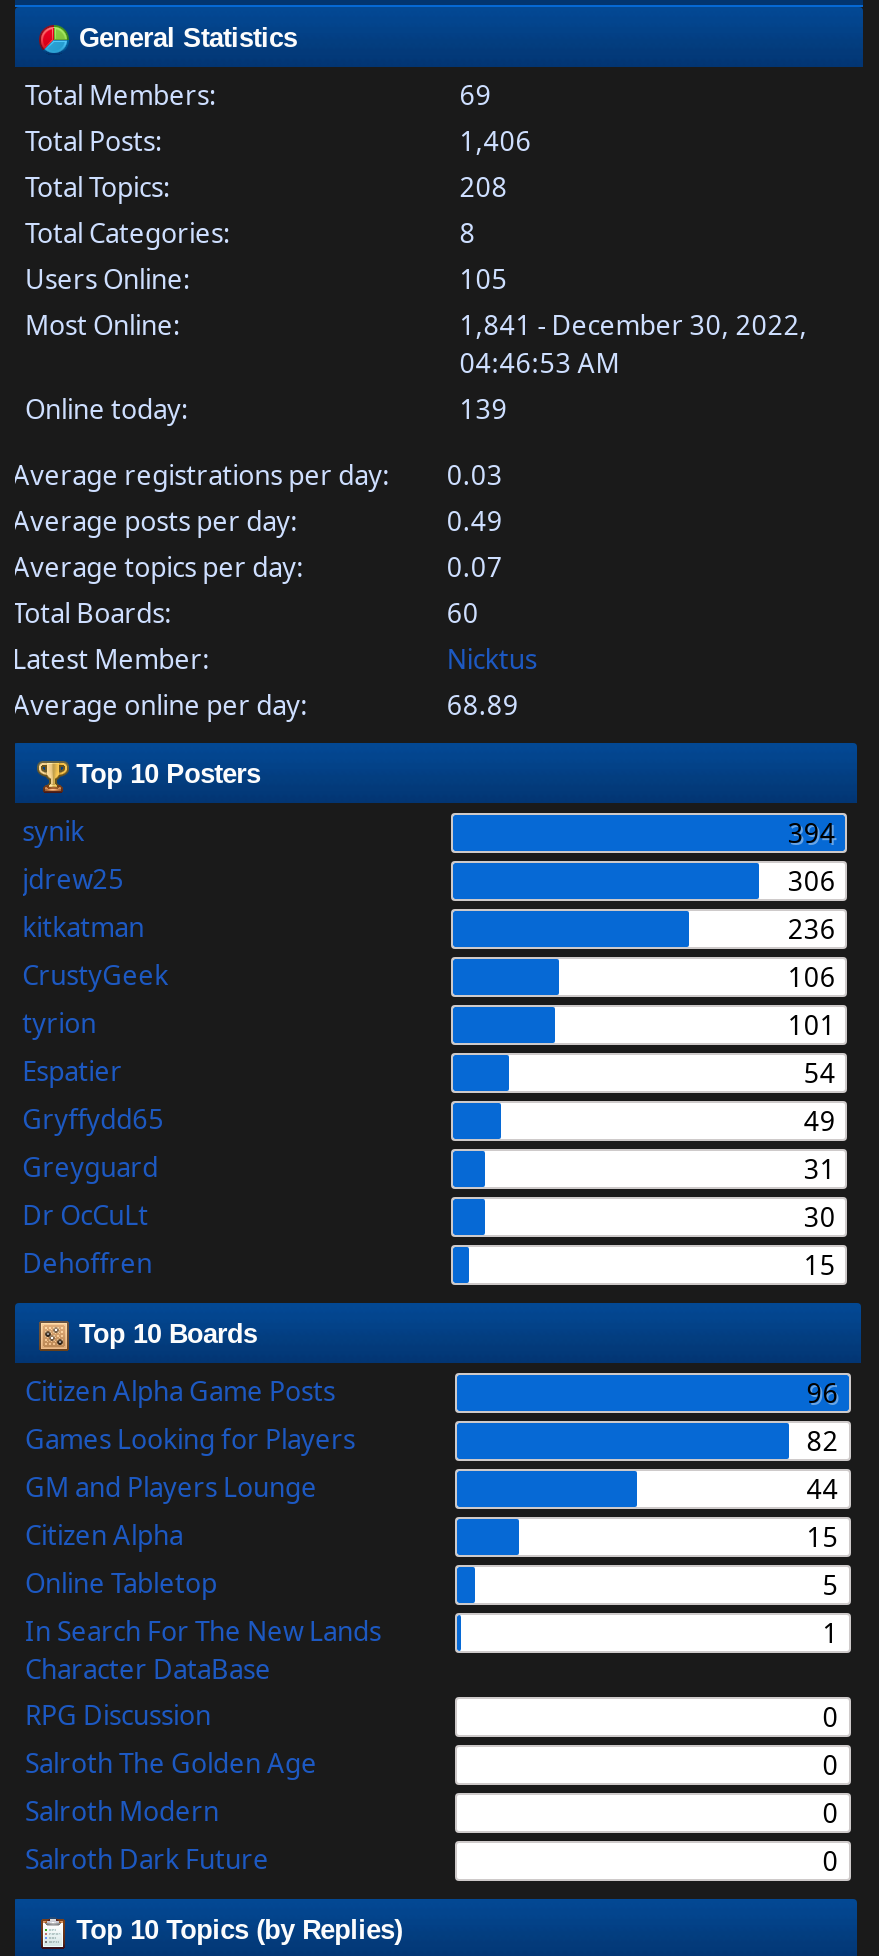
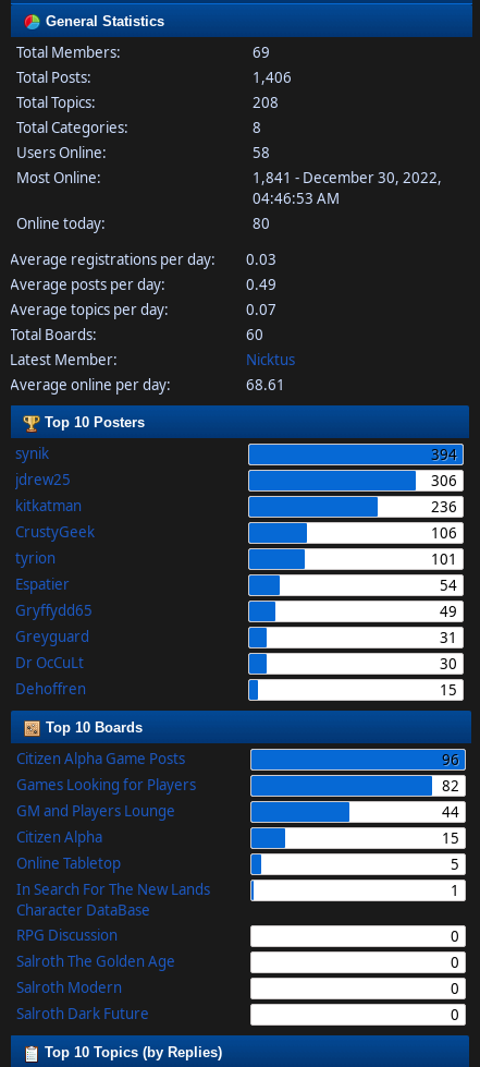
- 105
+ 58

- 139
+ 80

- 68.89
+ 68.61
